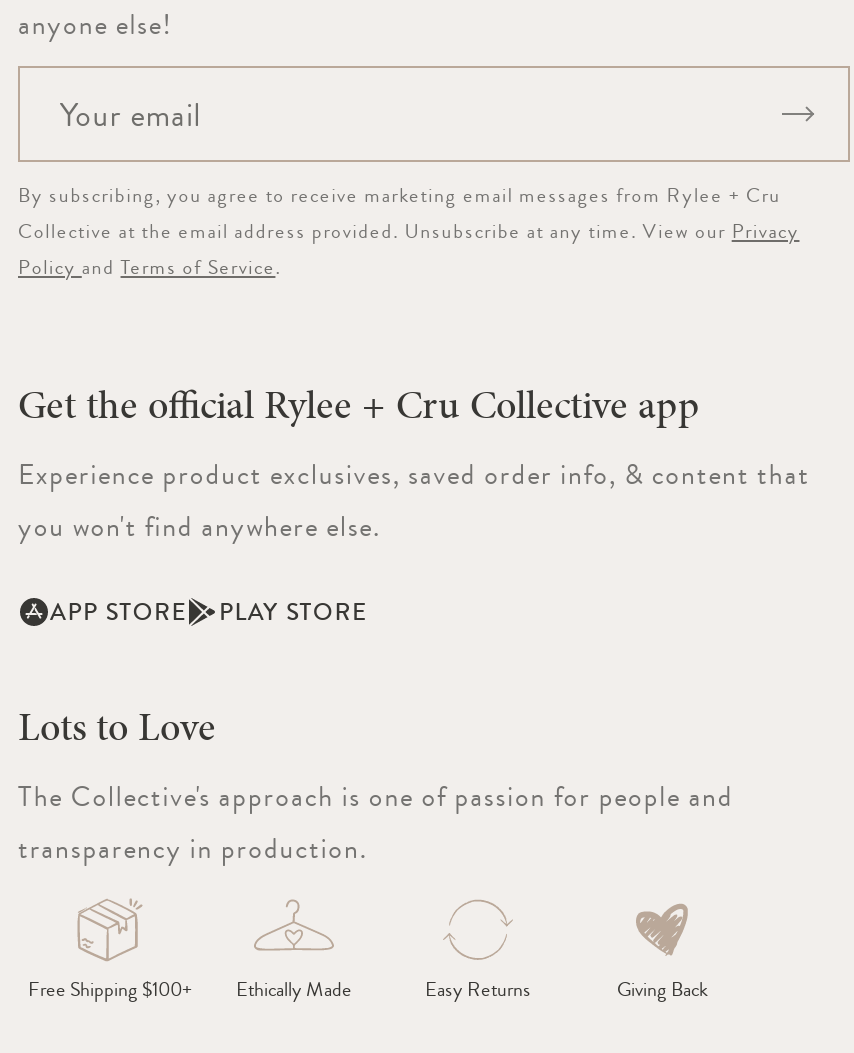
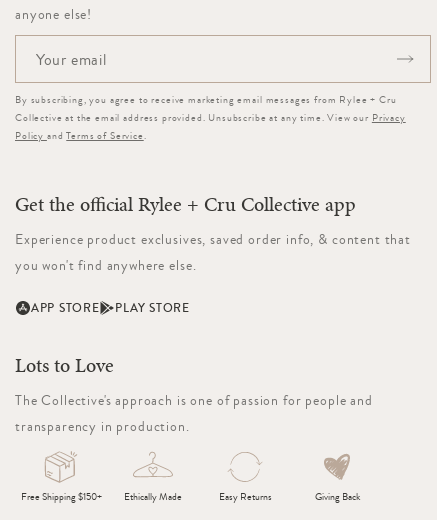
- Free Shipping $100+
+ Free Shipping $150+
